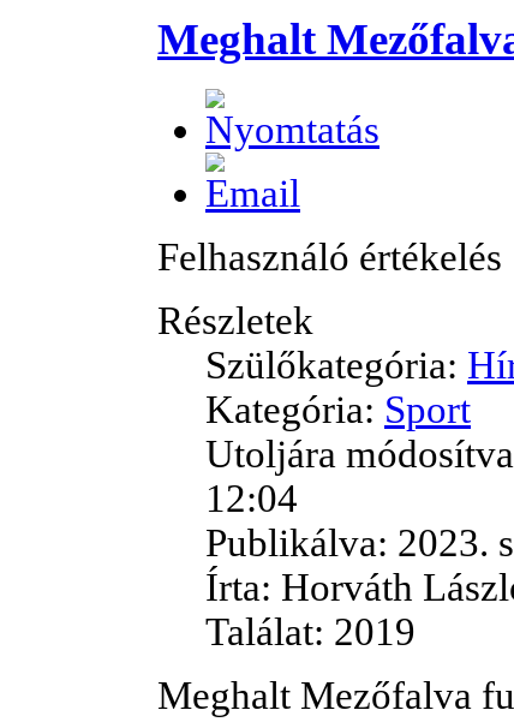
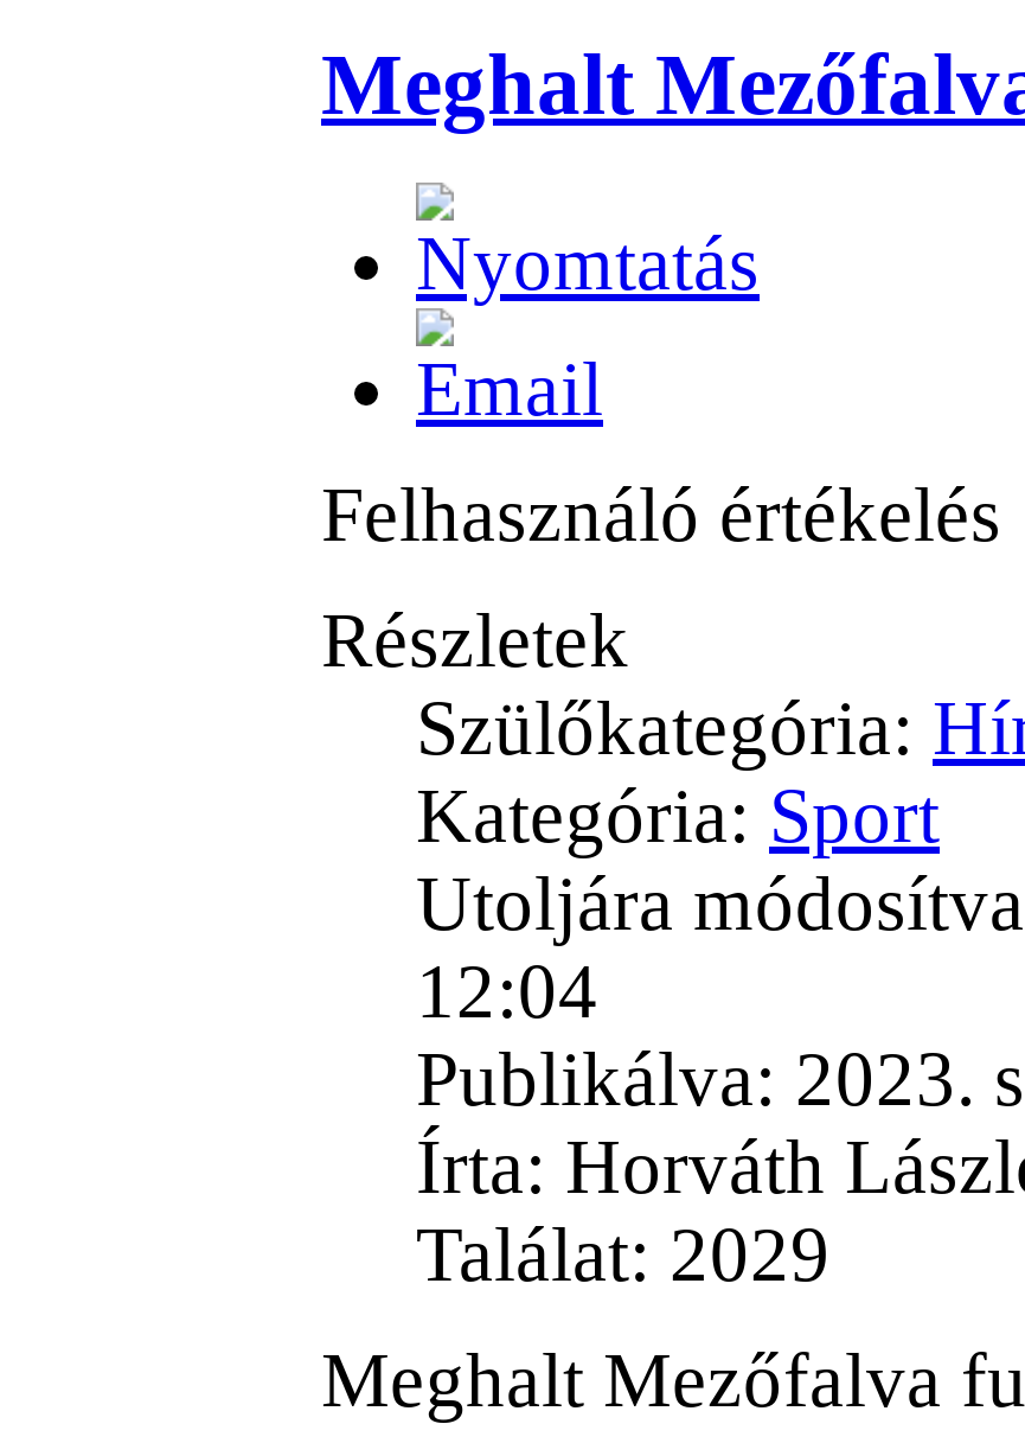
- Találat: 2019
+ Találat: 2029
